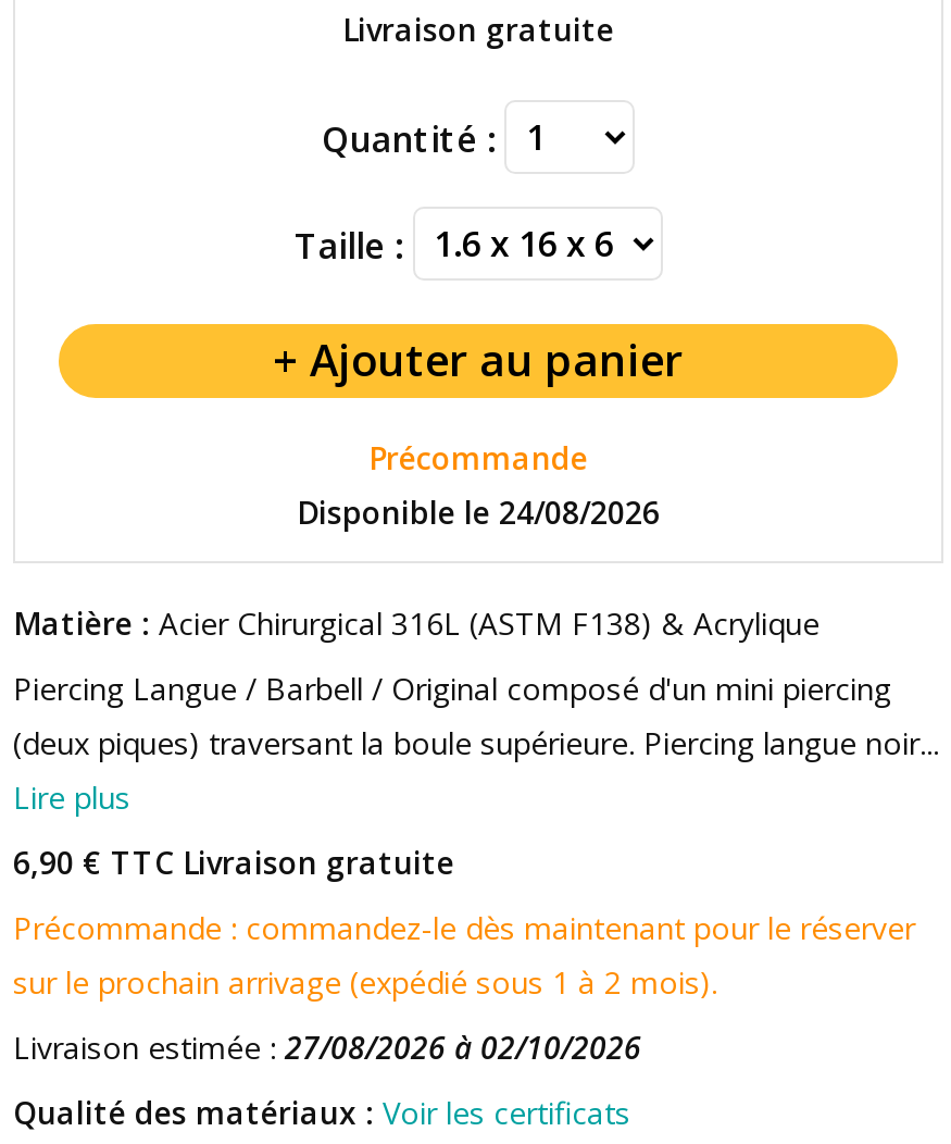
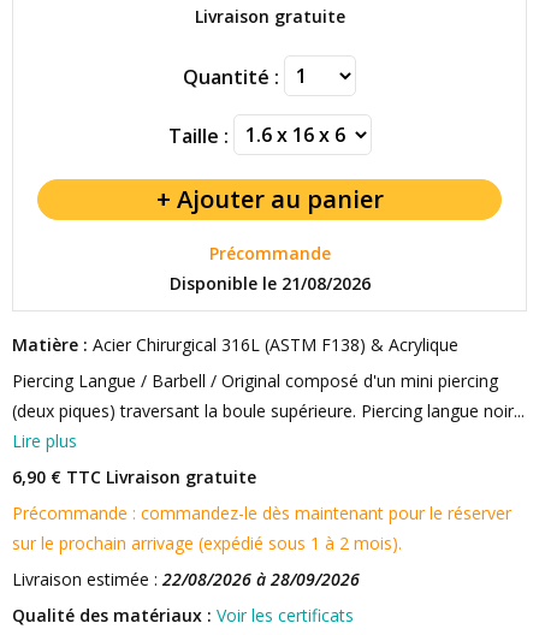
- Disponible le 24/08/2026
+ Disponible le 21/08/2026

- Livraison estimée : 27/08/2026 à 02/10/2026
+ Livraison estimée : 22/08/2026 à 28/09/2026
